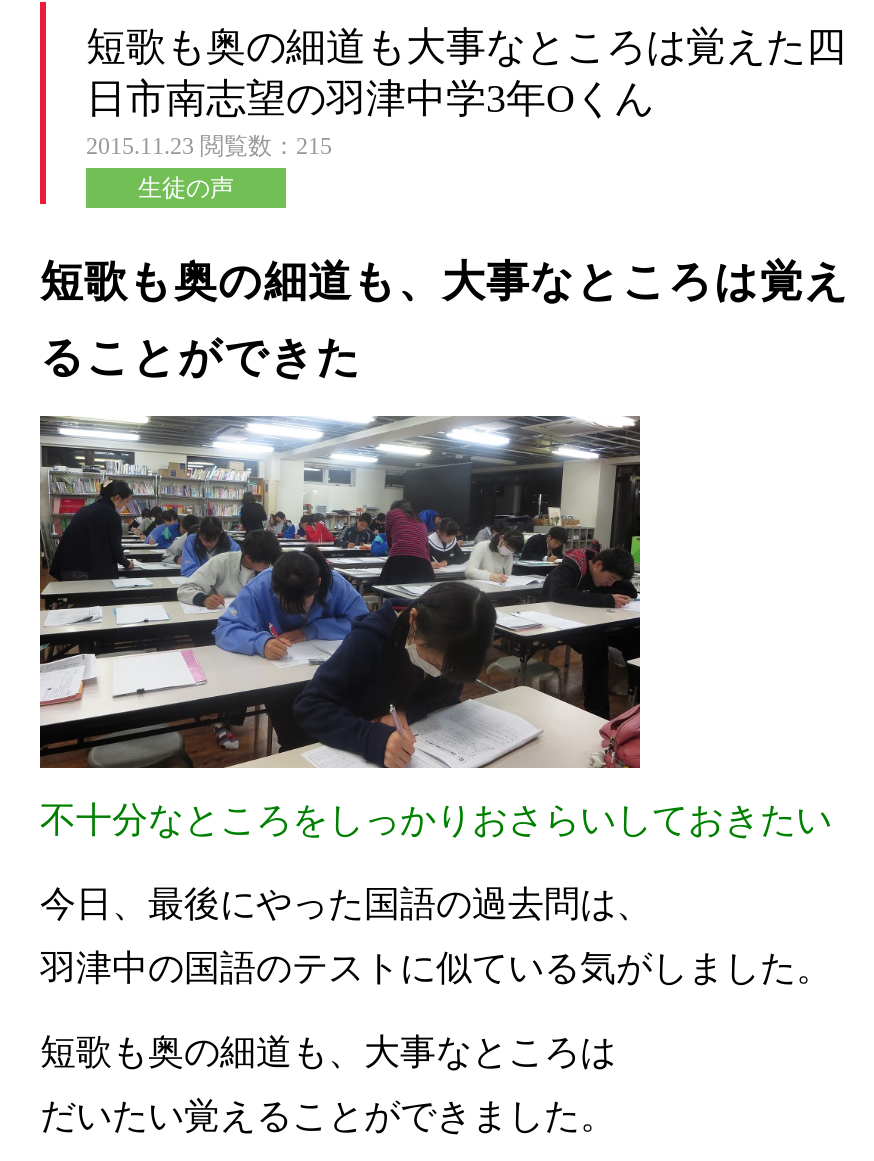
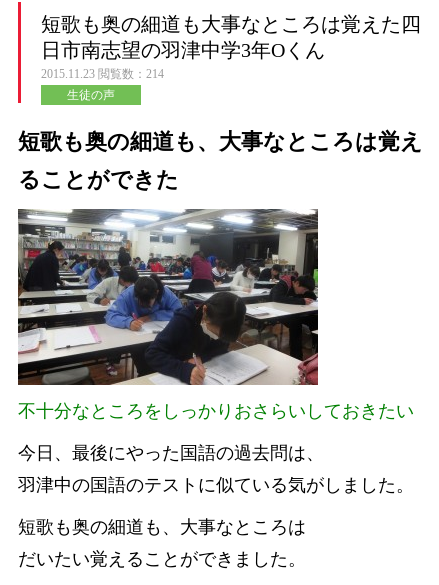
- 2015.11.23閲覧数：215
+ 2015.11.23閲覧数：214
